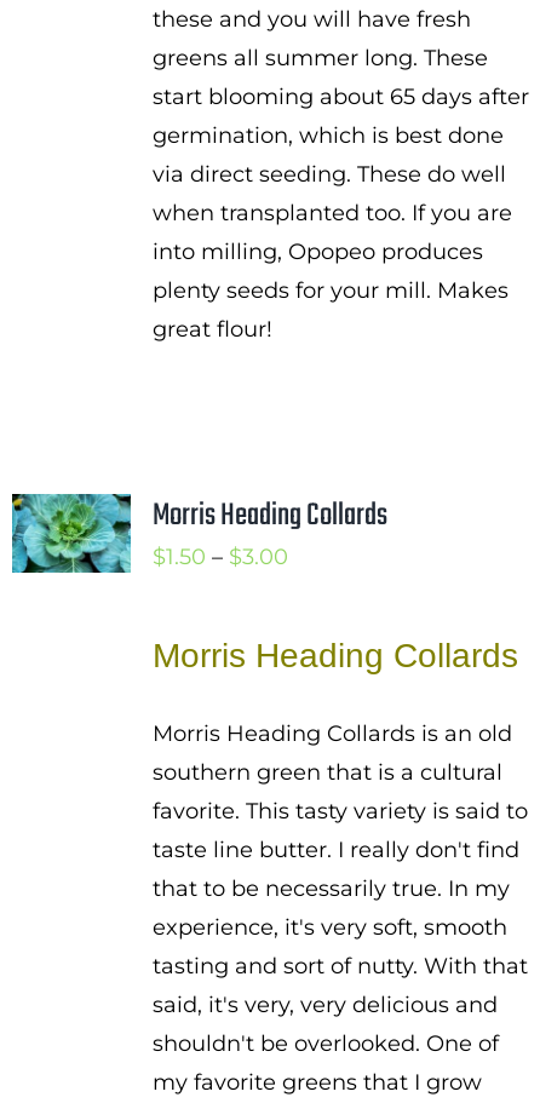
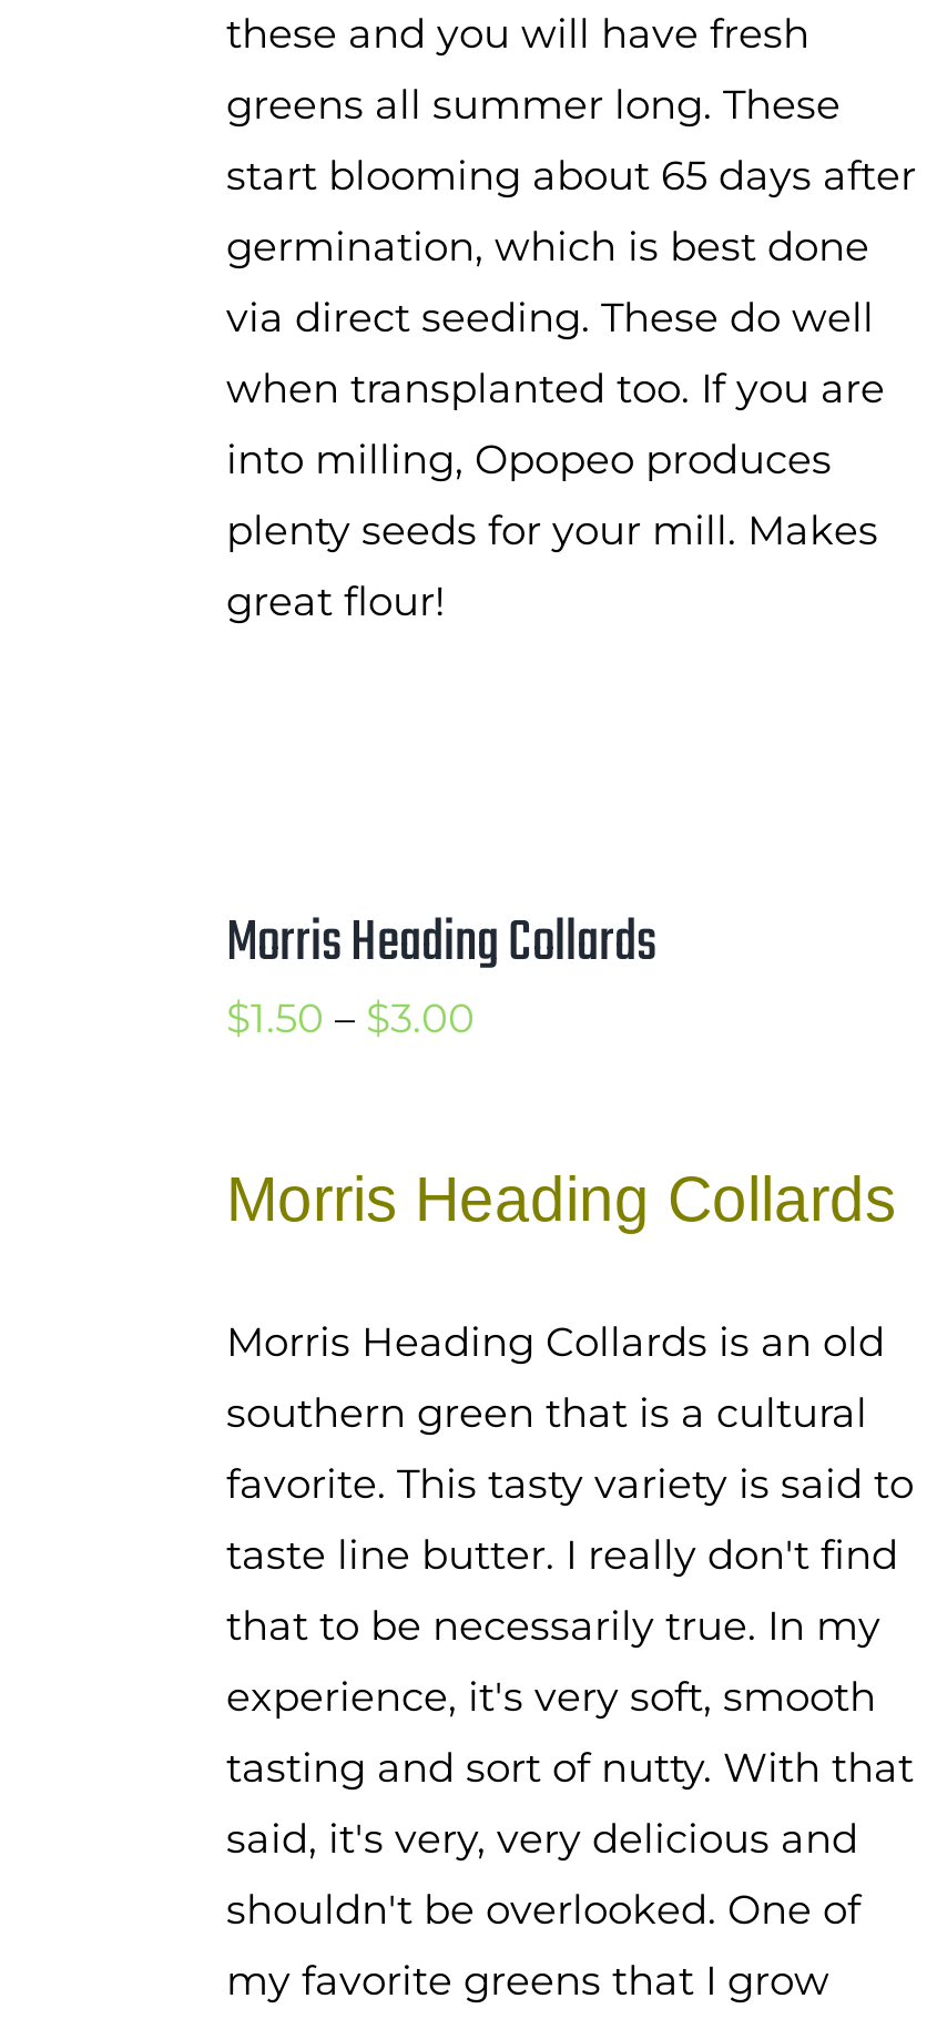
- [image]
